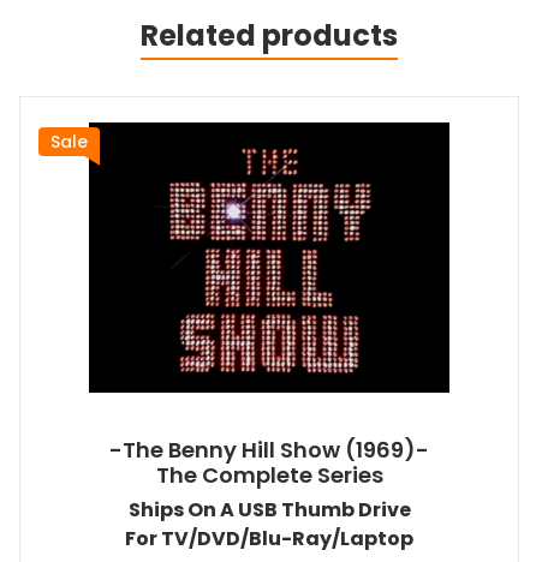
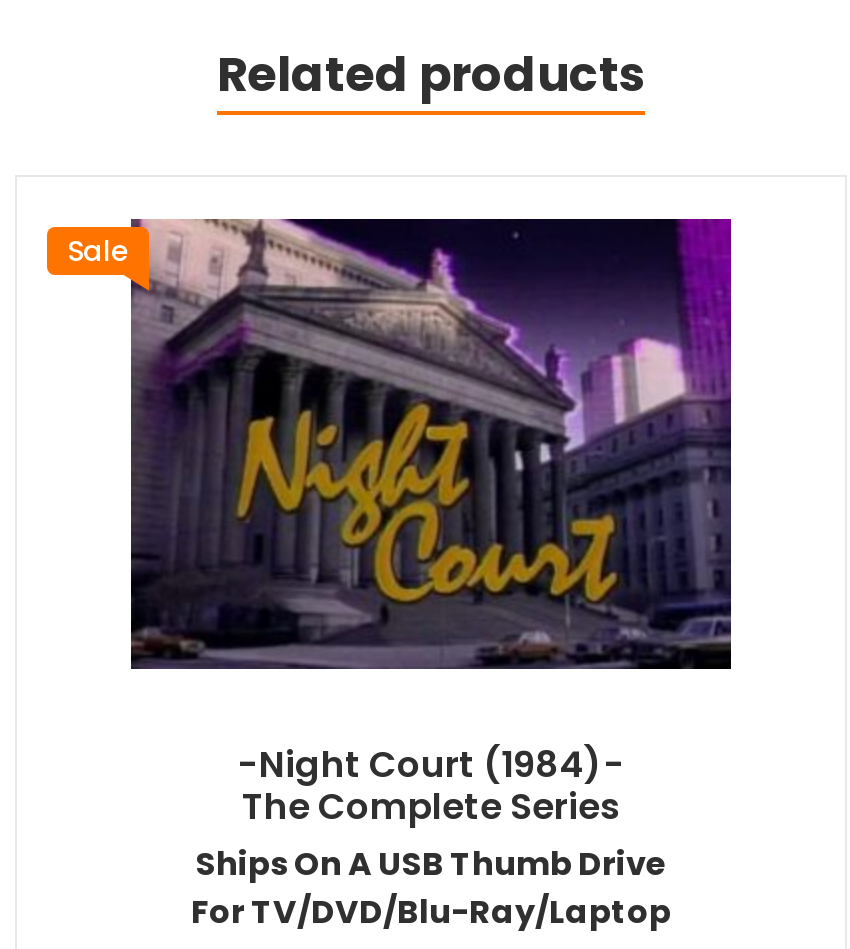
- [image]
- -The Benny Hill Show (1969)-
+ [image]
+ -Night Court (1984)-
